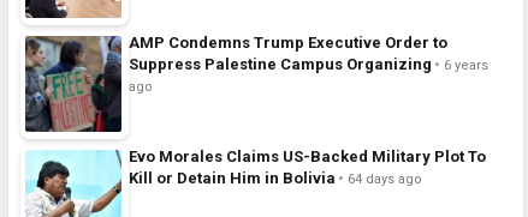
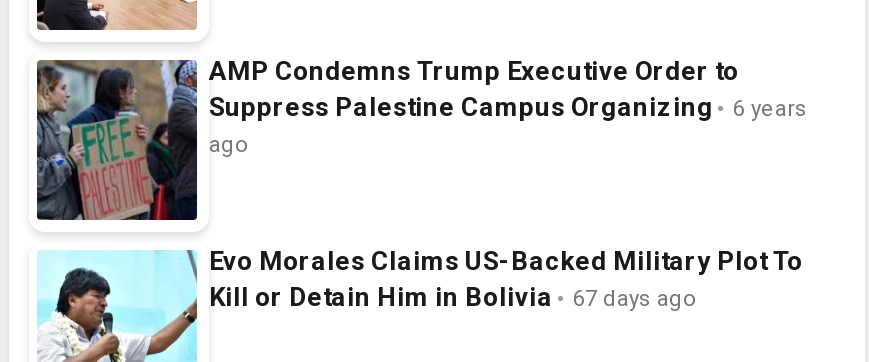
- Kill or Detain Him in Bolivia 64 days ago
+ Kill or Detain Him in Bolivia 67 days ago
